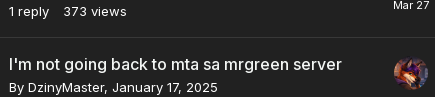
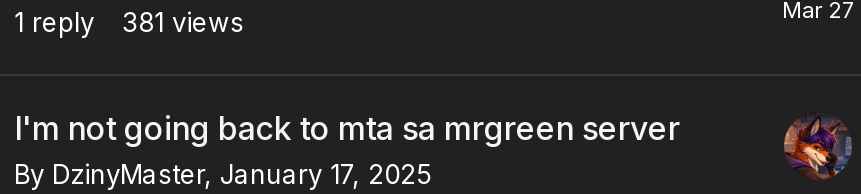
- 1 reply 373 views
+ 1 reply 381 views
